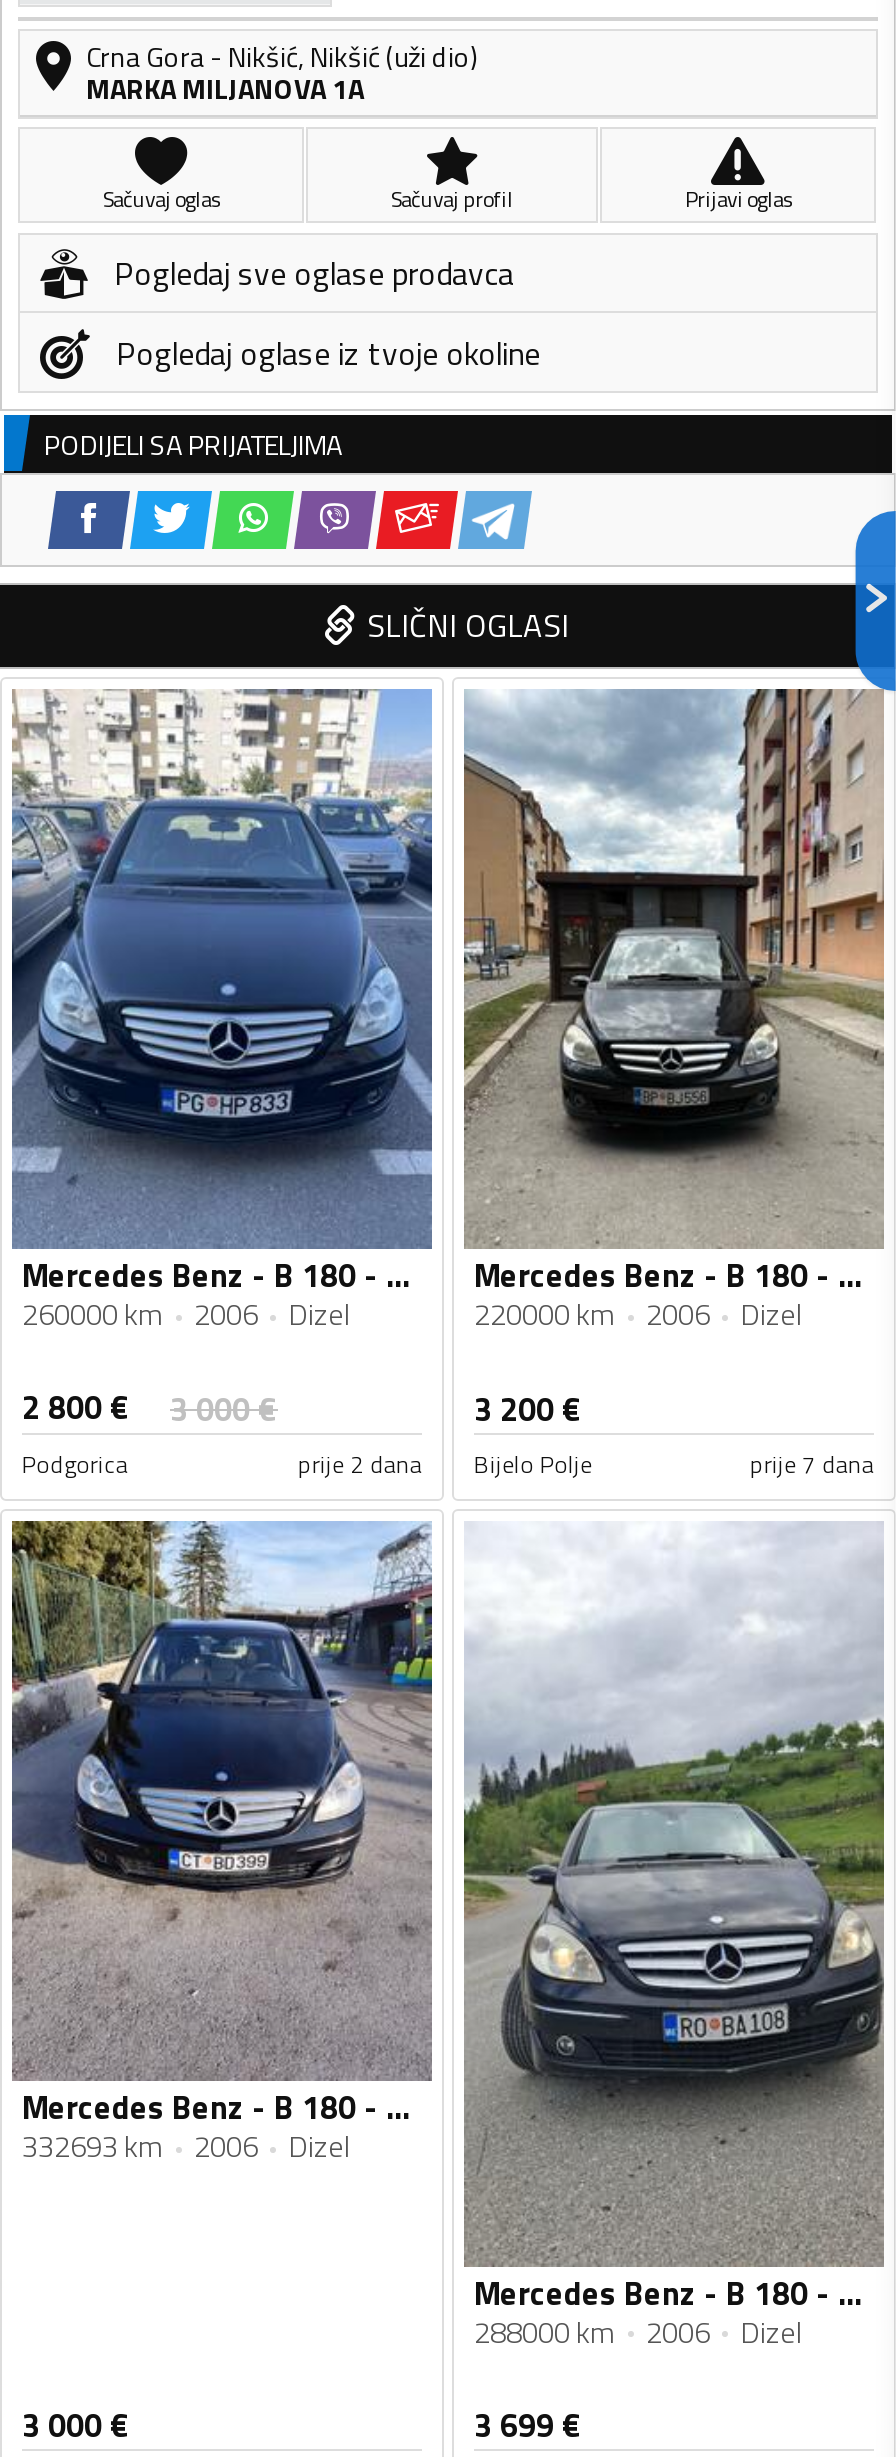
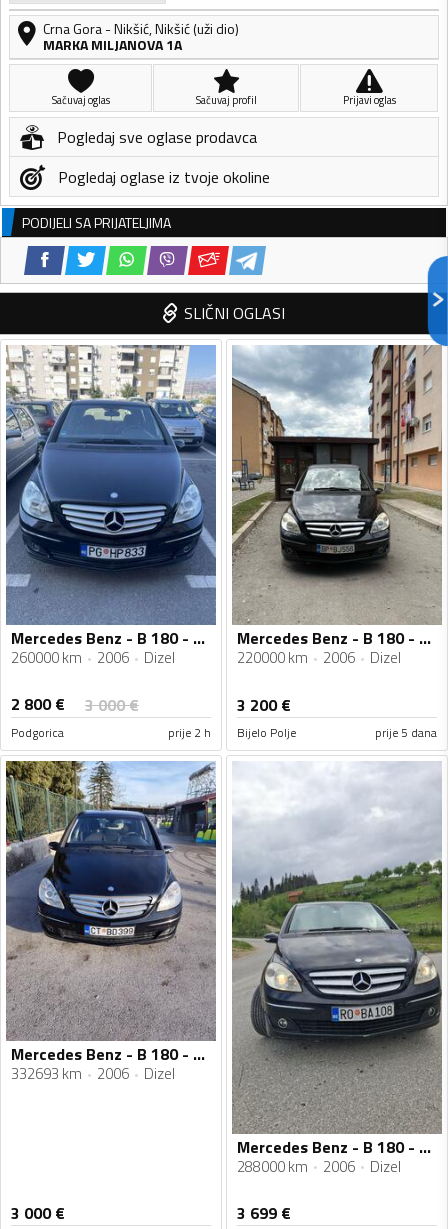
- prije 2 dana Bijelo Polje
+ prije 2 h Bijelo Polje

- prije 7 dana
+ prije 5 dana
